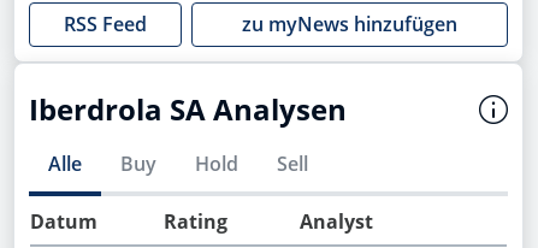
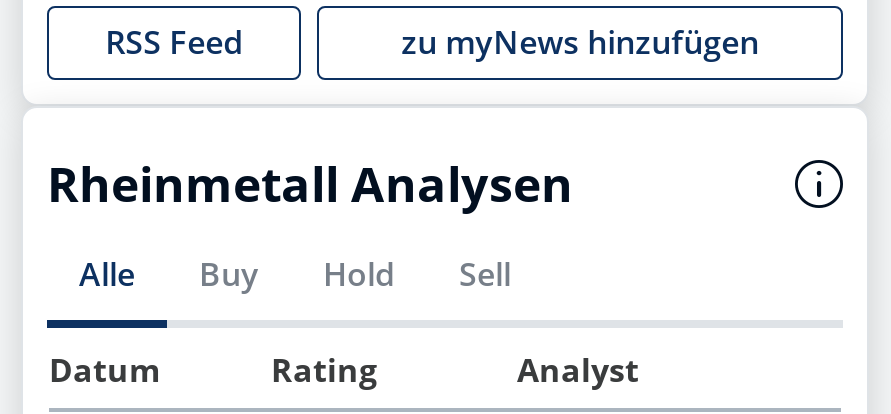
- Iberdrola SA Analysen
+ Rheinmetall Analysen
